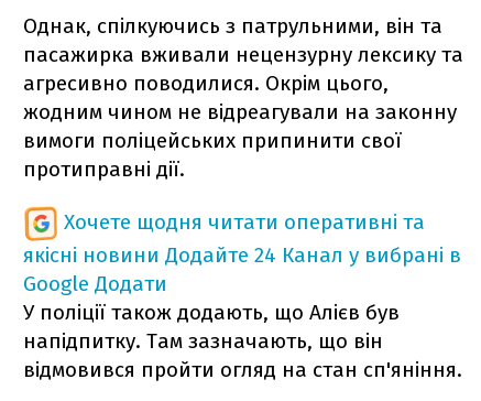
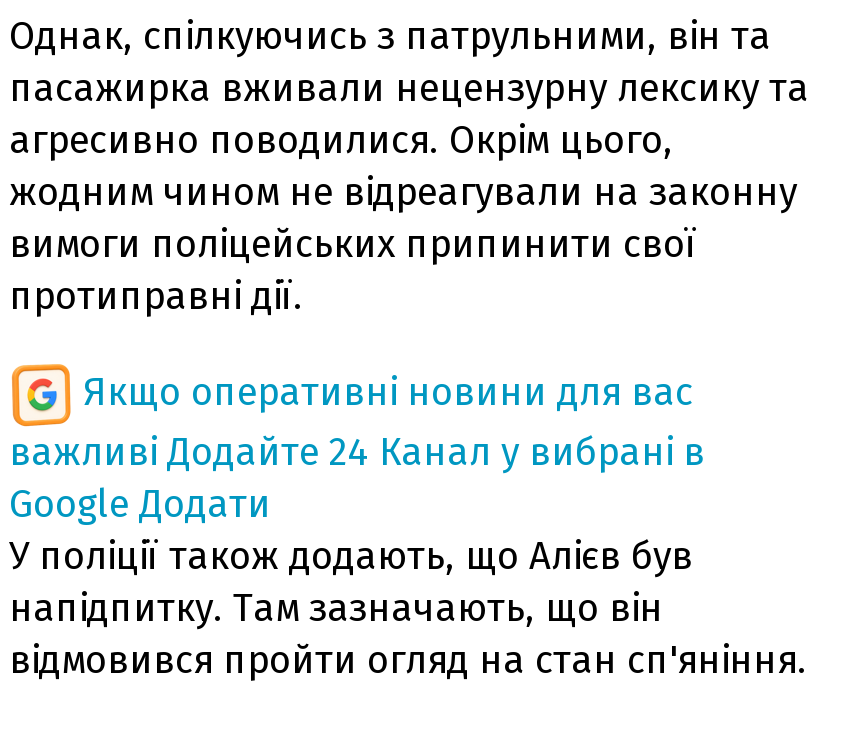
- Хочете щодня читати оперативні та
- якісні новини Додайте 24 Канал у вибрані в
+ Якщо оперативні новини для вас
+ важливі Додайте 24 Канал у вибрані в
